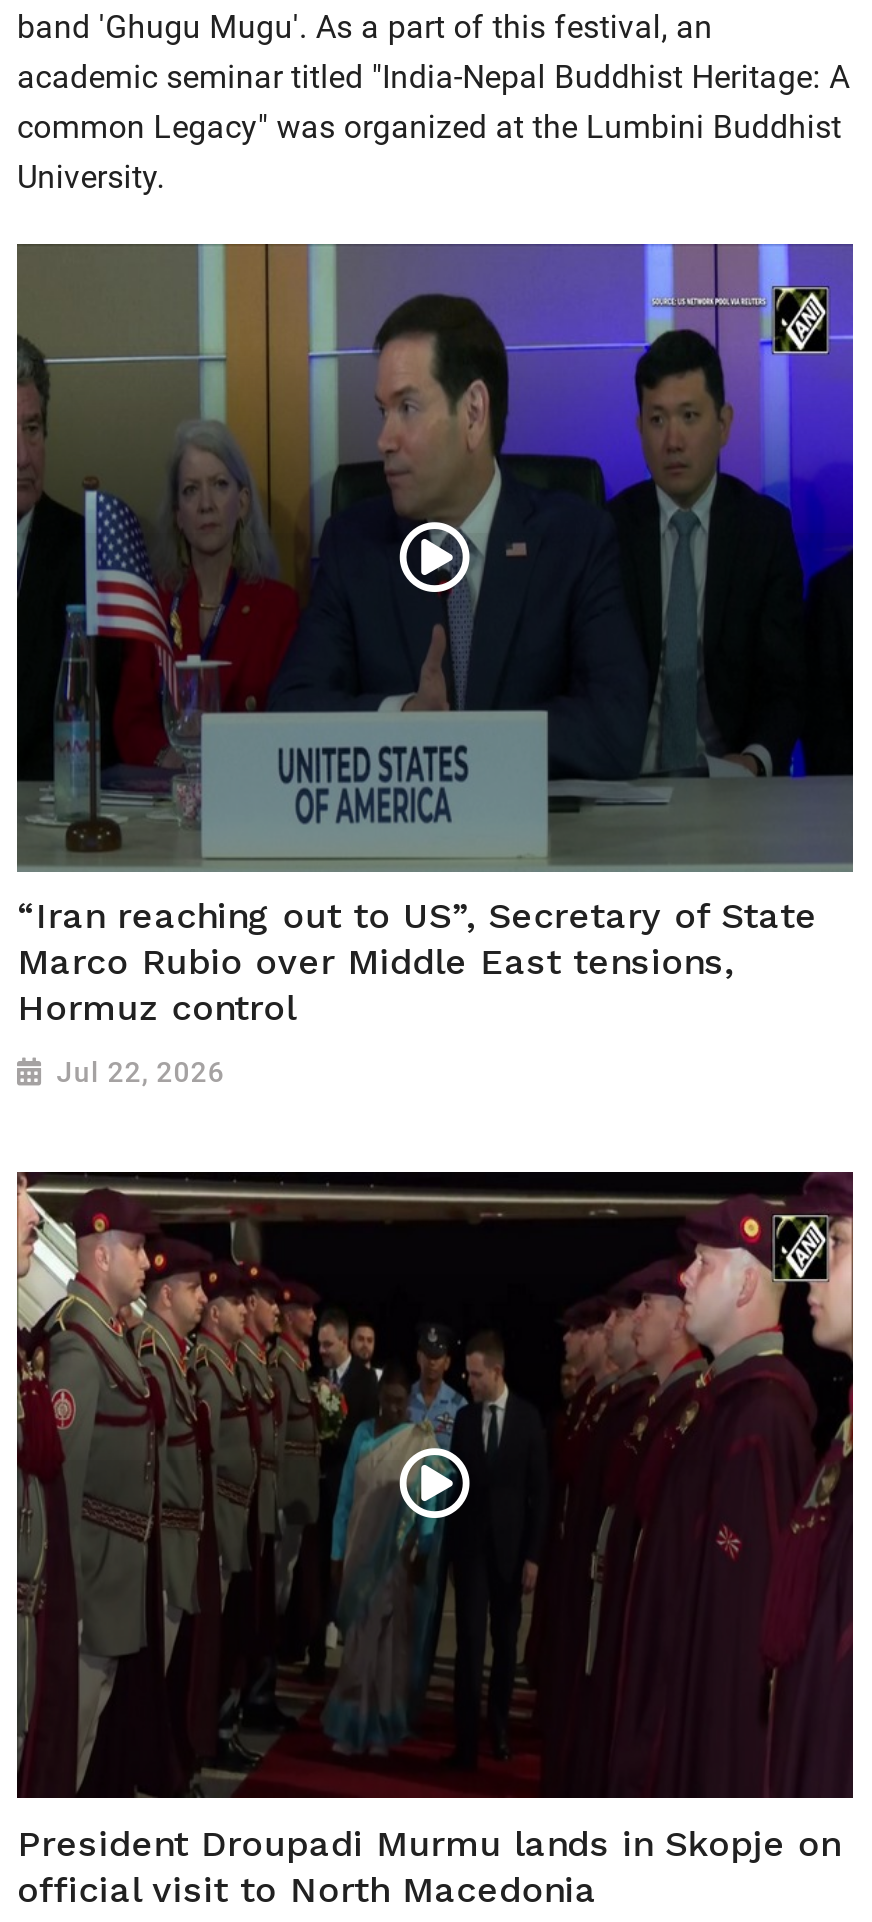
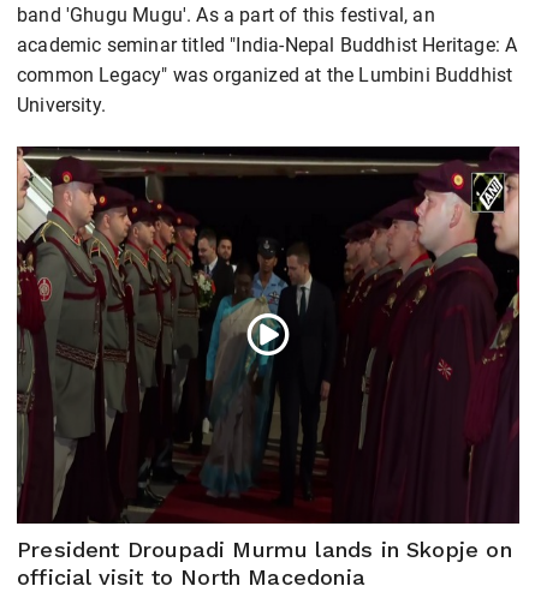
- [image]
- “Iran reaching out to US”, Secretary of State
- Marco Rubio over Middle East tensions,
- Hormuz control
- Jul 22, 2026
